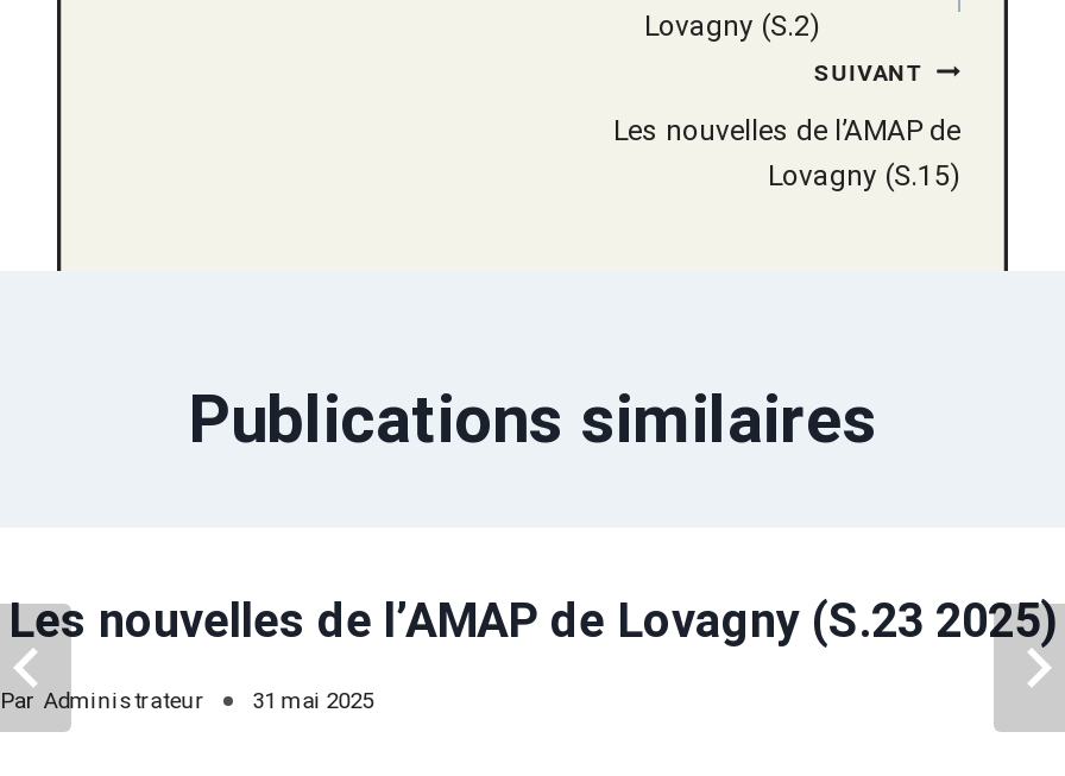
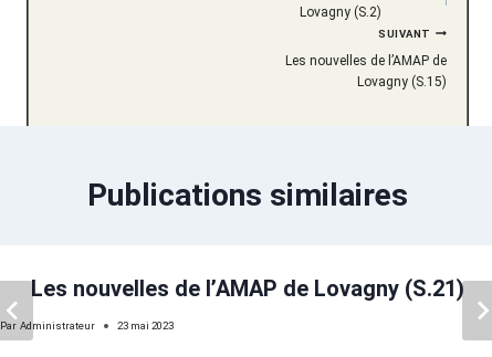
- Les nouvelles de l’AMAP de Lovagny (S.23 2025)
+ Les nouvelles de l’AMAP de Lovagny (S.21)

- Par Administrateur 31 mai 2025
+ Par Administrateur 23 mai 2023
